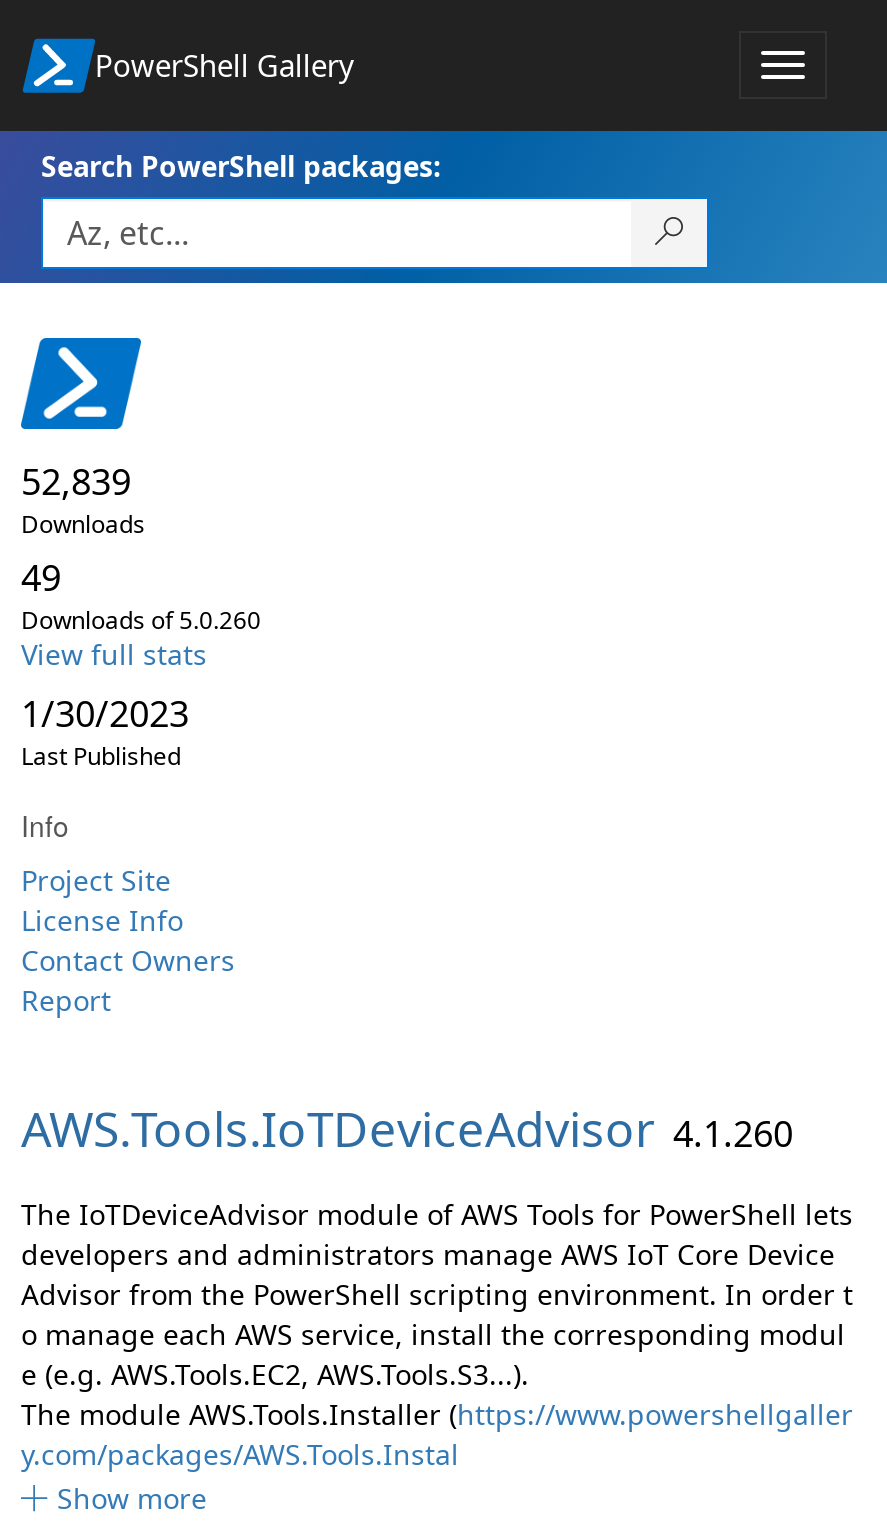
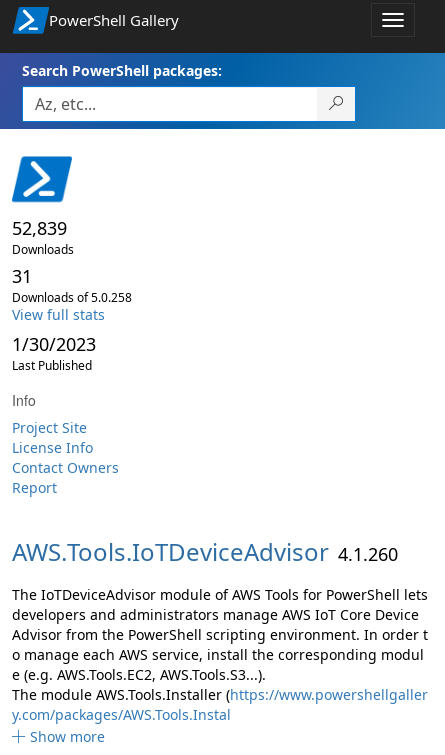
- 49
+ 31

- Downloads of 5.0.260
+ Downloads of 5.0.258
